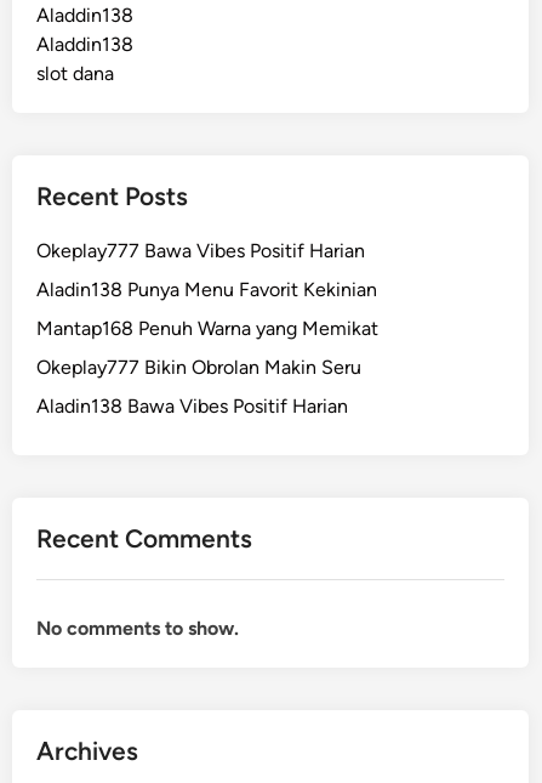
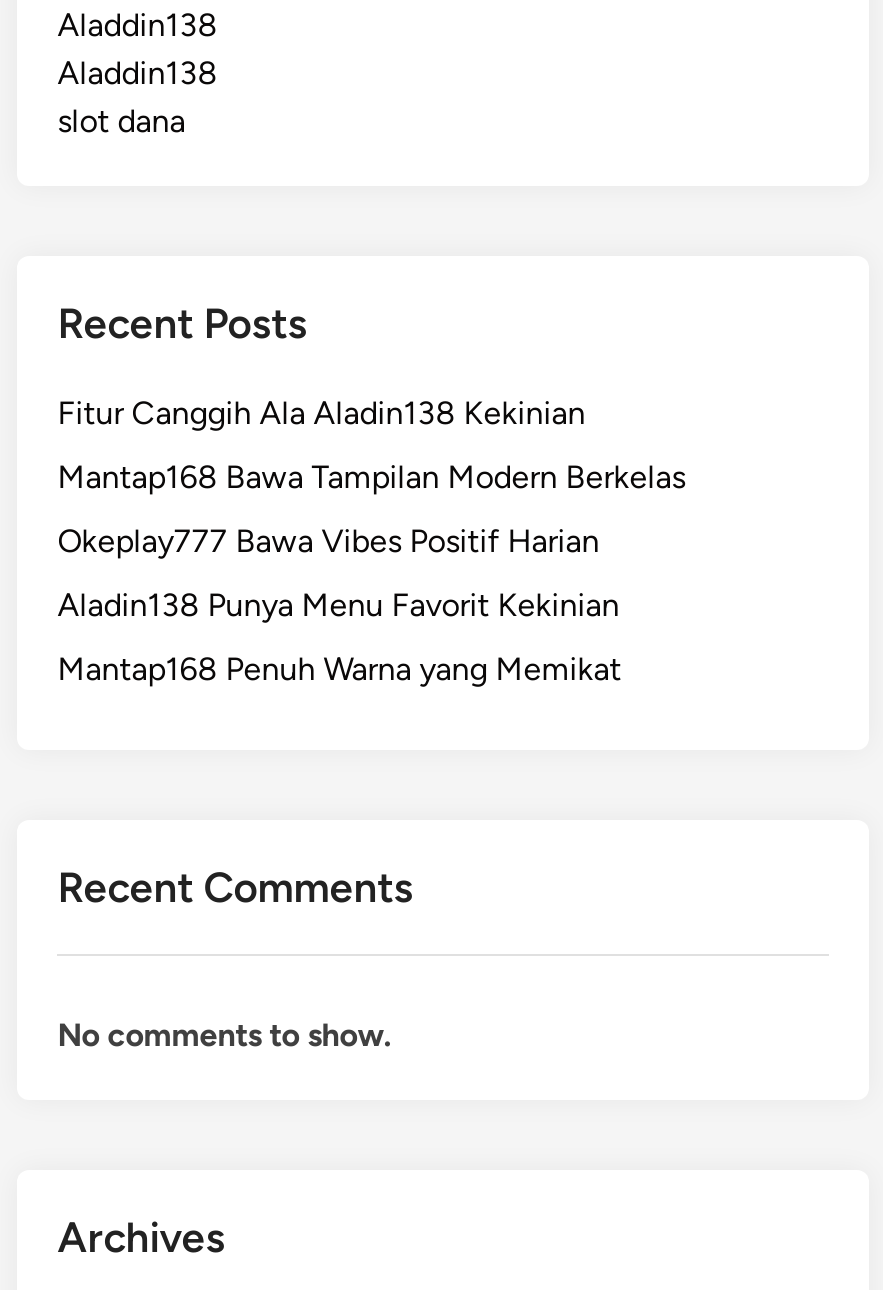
+ Fitur Canggih Ala Aladin138 Kekinian
+ Mantap168 Bawa Tampilan Modern Berkelas

moved down: Okeplay777 Bawa Vibes Positif Harian | Aladin138 Punya Menu Favorit Kekinian | Mantap168 Penuh Warna yang Memikat

- Okeplay777 Bikin Obrolan Makin Seru
- Aladin138 Bawa Vibes Positif Harian
